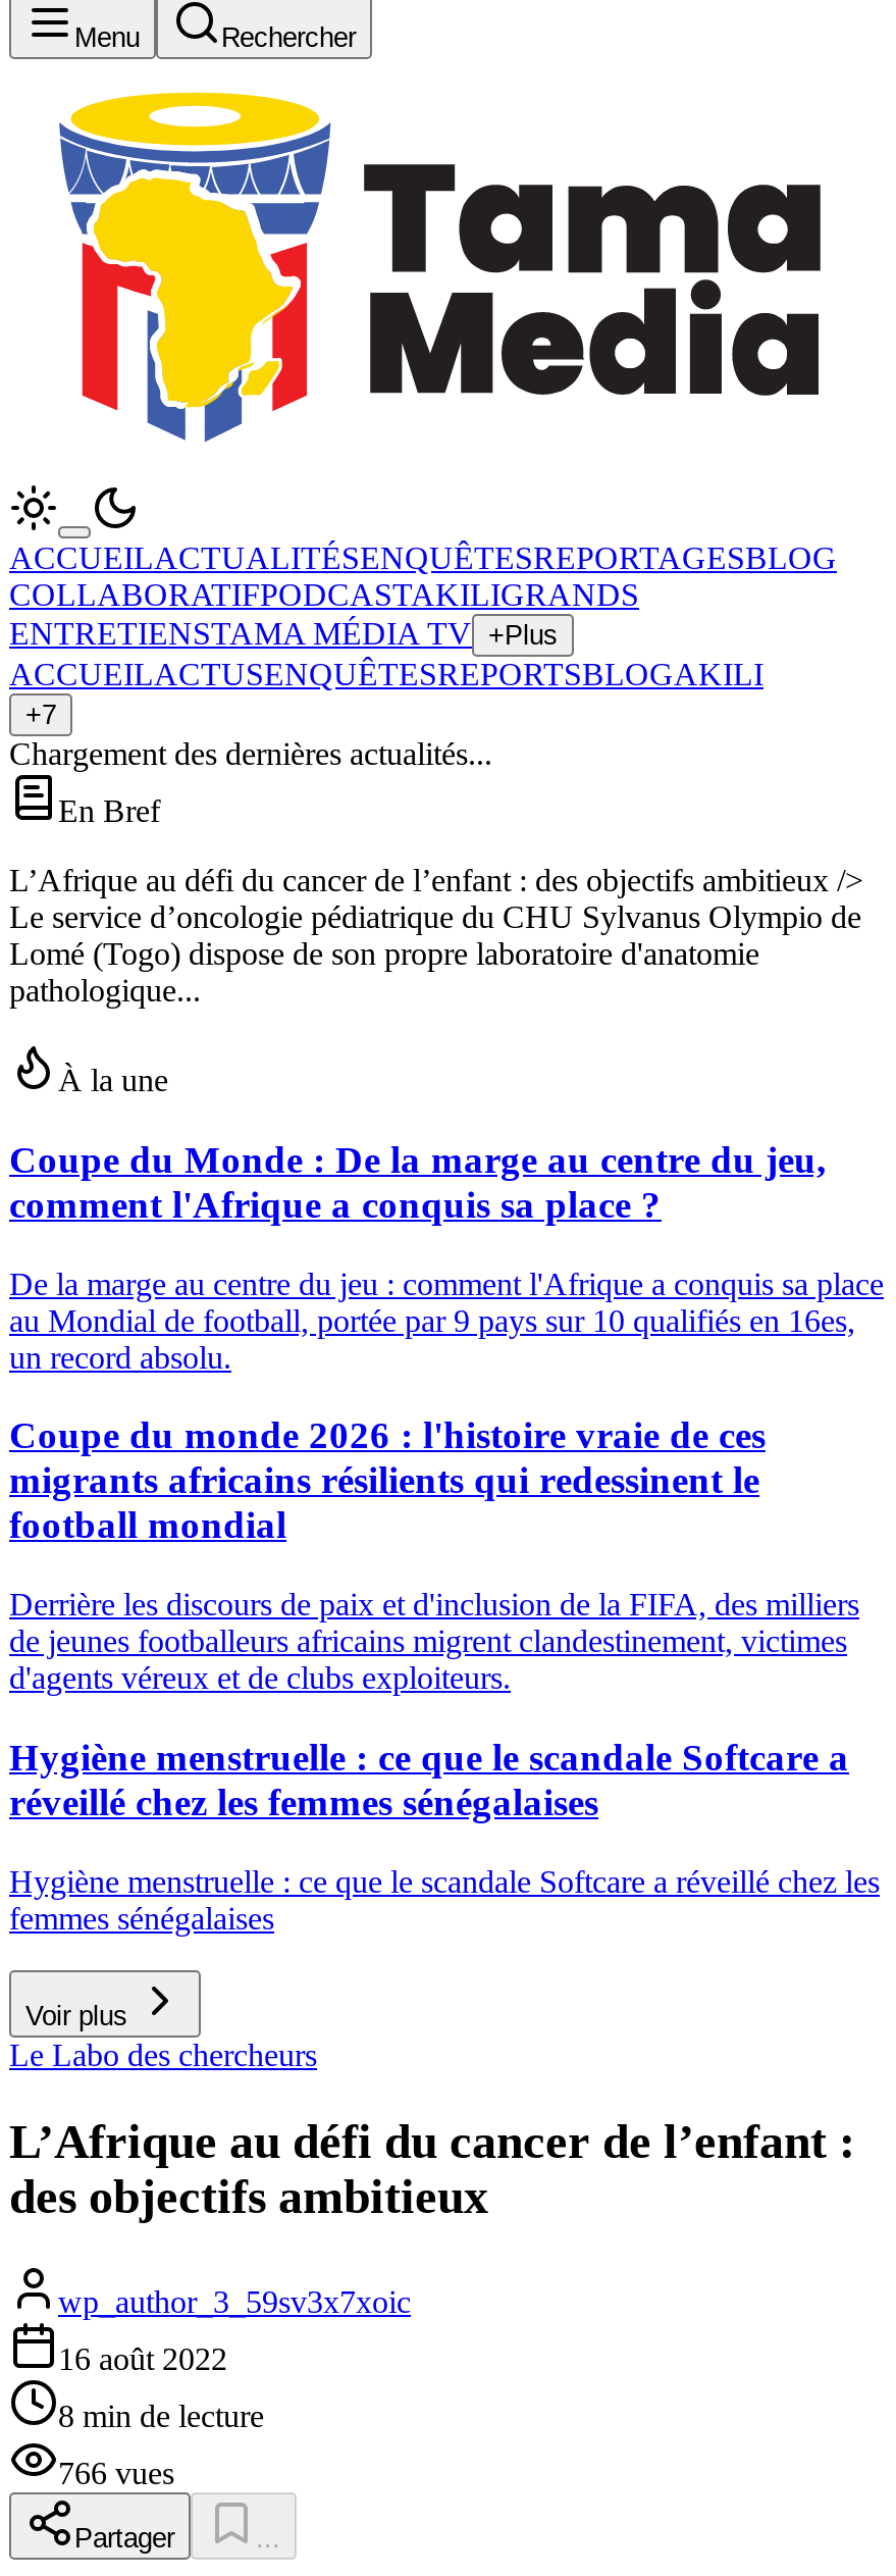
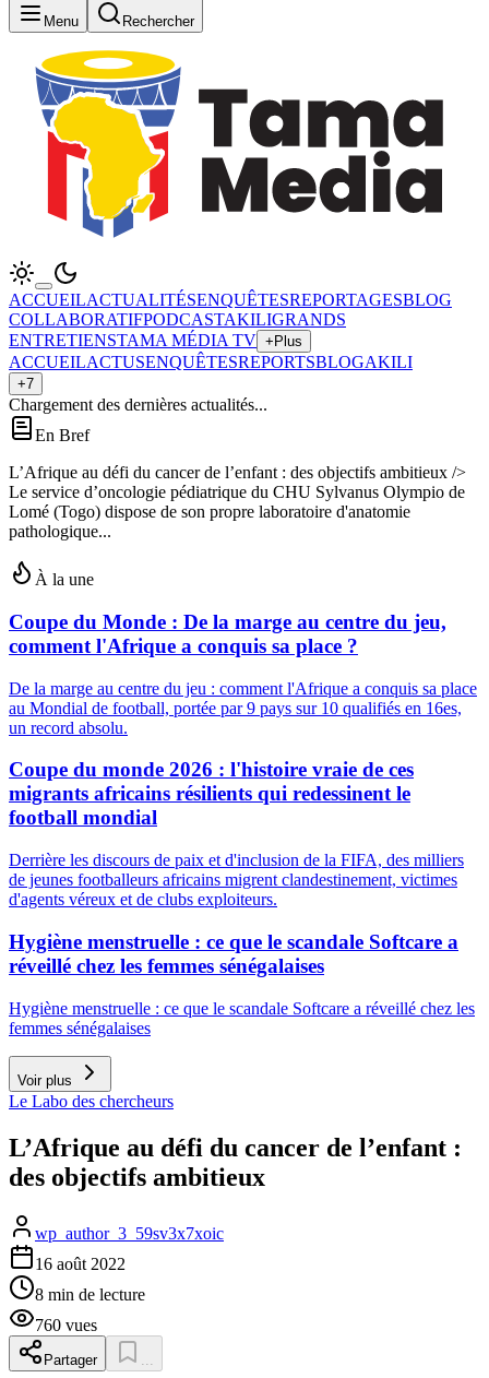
- 766 vues
+ 760 vues
